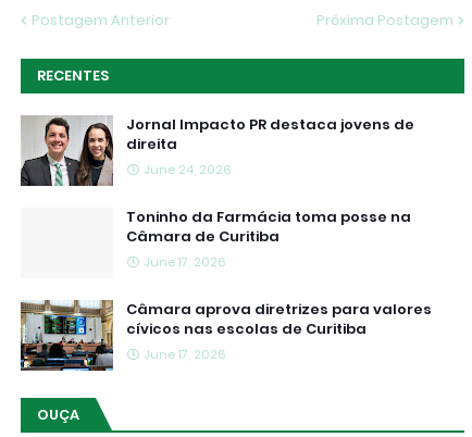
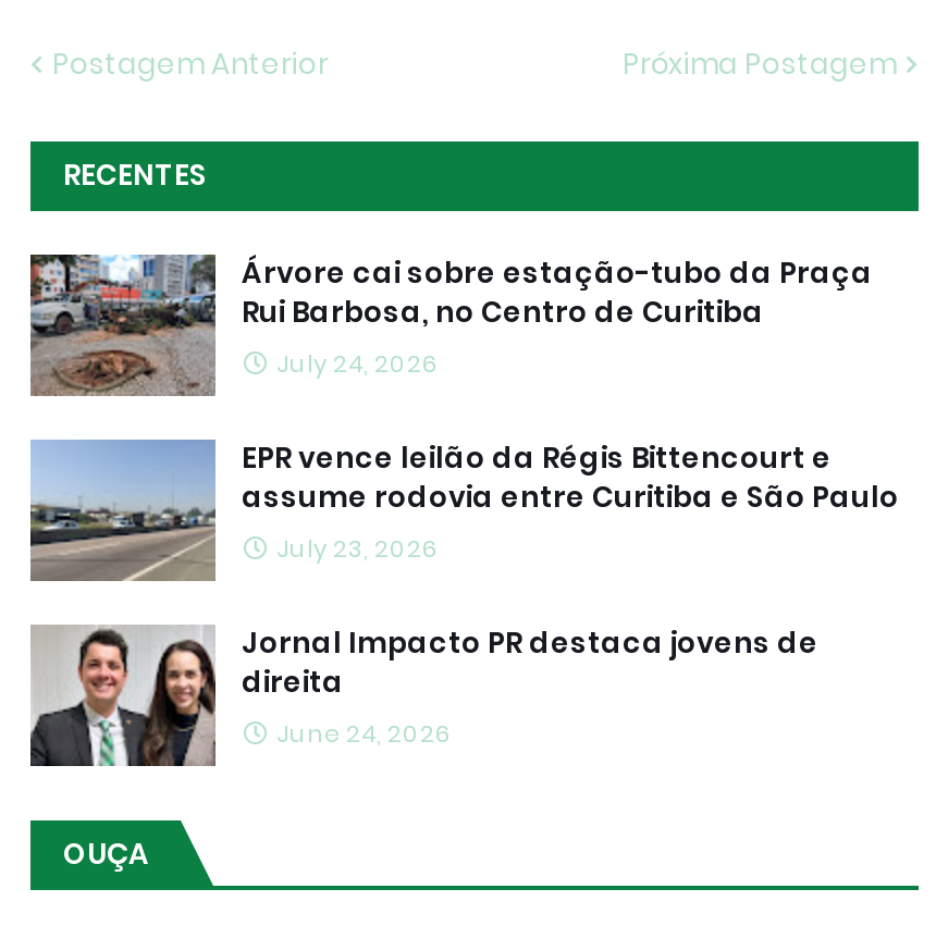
+ [image]
+ Árvore cai sobre estação-tubo da Praça
+ Rui Barbosa, no Centro de Curitiba
+ July 24, 2026
+ EPR vence leilão da Régis Bittencourt e
+ assume rodovia entre Curitiba e São Paulo
+ July 23, 2026

+ [image]

moved down: [image] | Jornal Impacto PR destaca jovens de | direita | June 24, 2026

- [image]
- Toninho da Farmácia toma posse na
- Câmara de Curitiba
- June 17, 2026
- Câmara aprova diretrizes para valores
- cívicos nas escolas de Curitiba
- June 17, 2026
